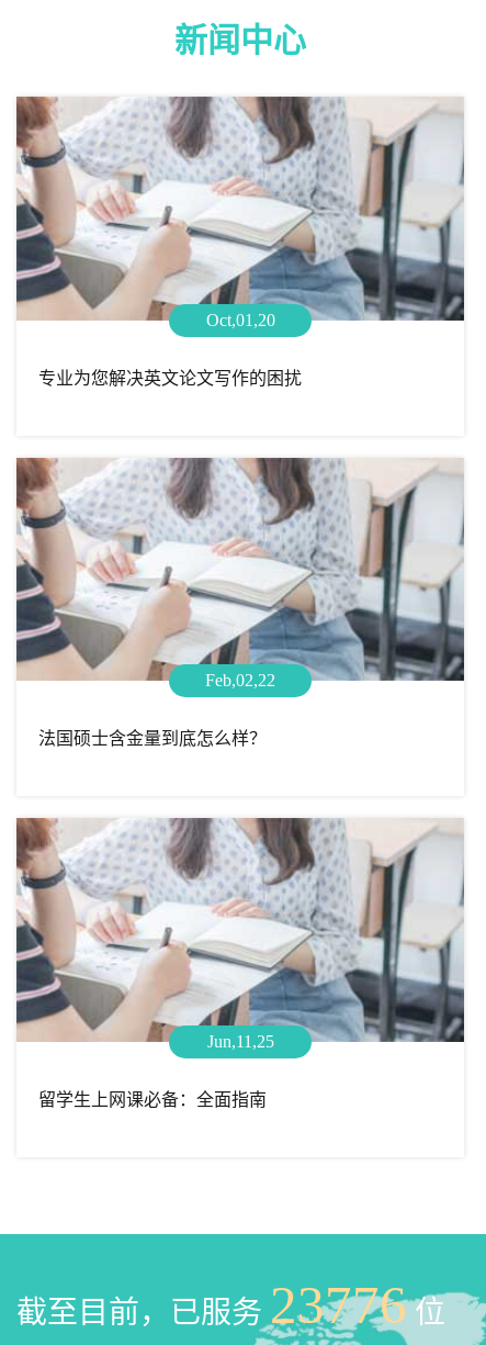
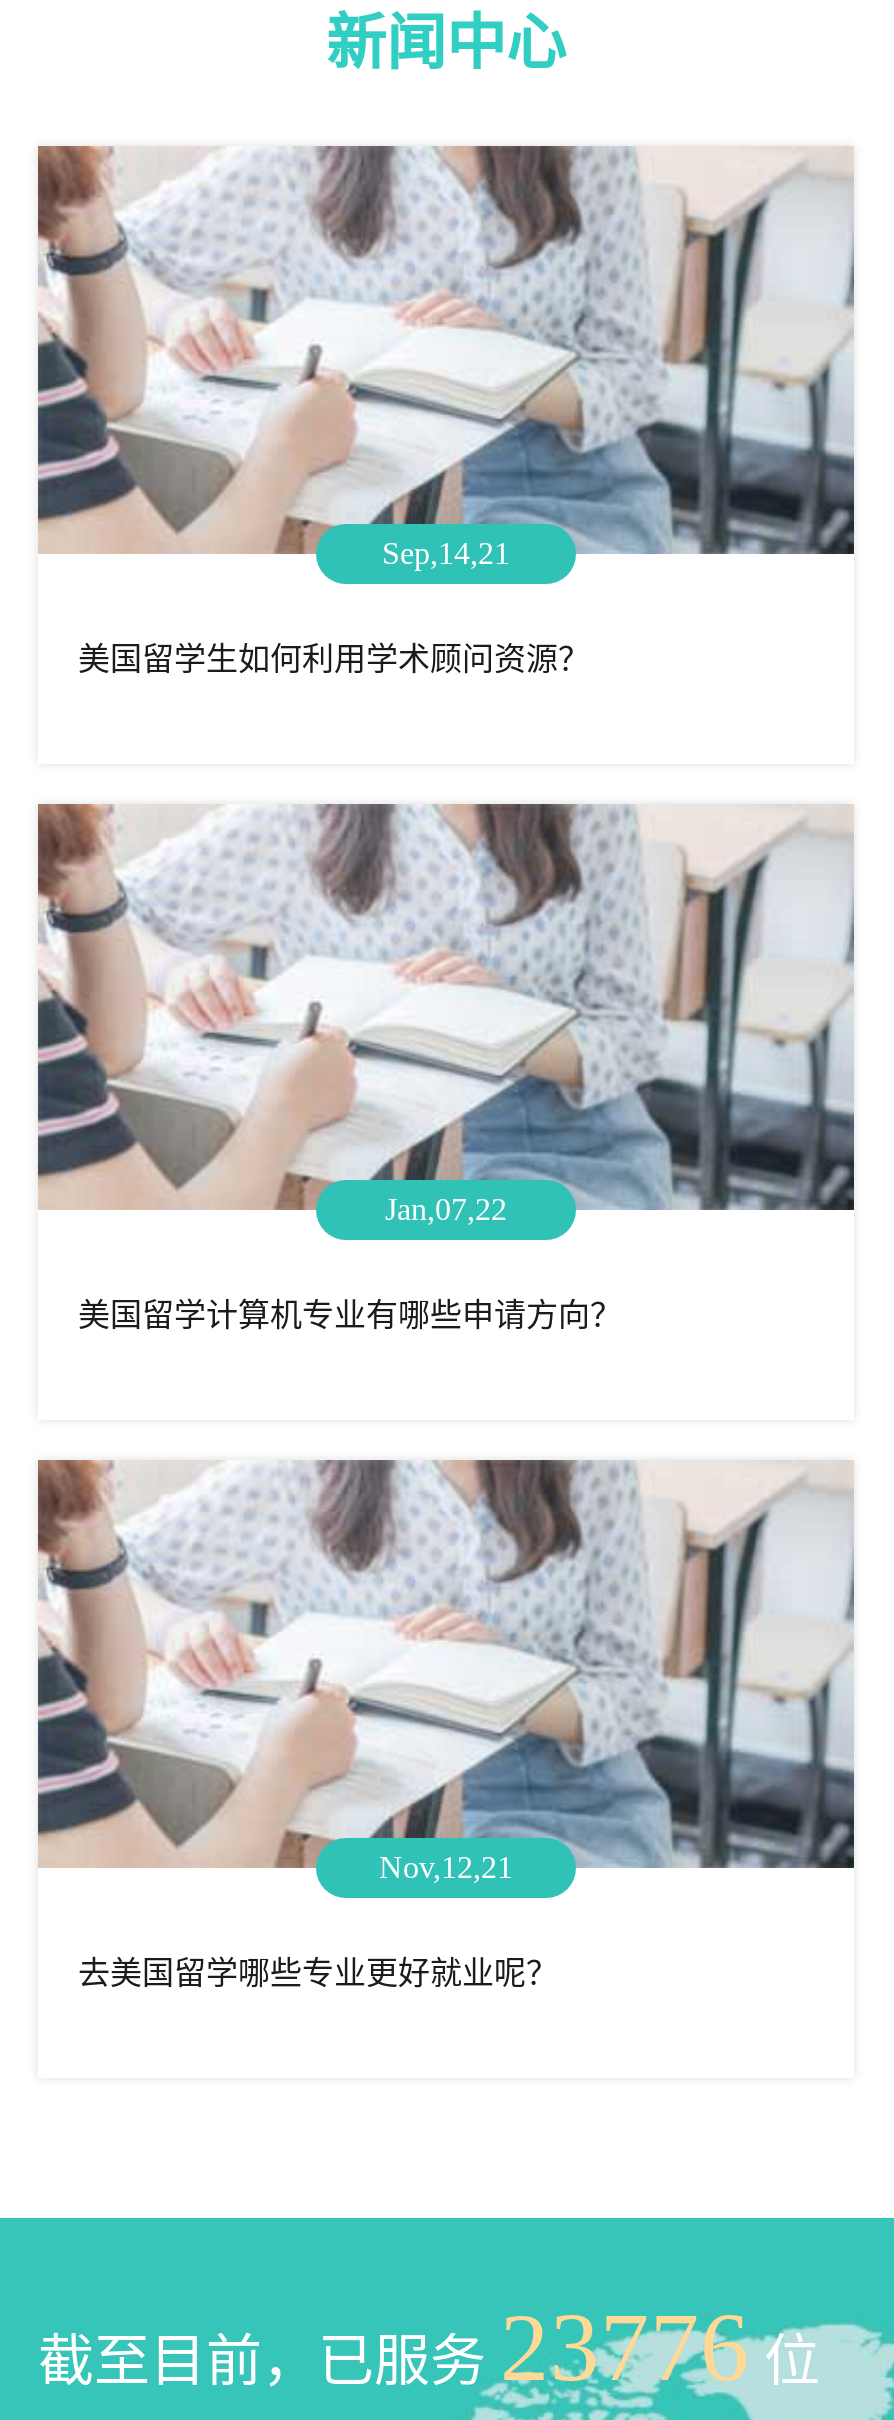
- Oct,01,20
+ Sep,14,21

- 专业为您解决英文论文写作的困扰
+ 美国留学生如何利用学术顾问资源？

- Feb,02,22
+ Jan,07,22

- 法国硕士含金量到底怎么样？
+ 美国留学计算机专业有哪些申请方向？

- Jun,11,25
+ Nov,12,21

- 留学生上网课必备：全面指南
+ 去美国留学哪些专业更好就业呢？
